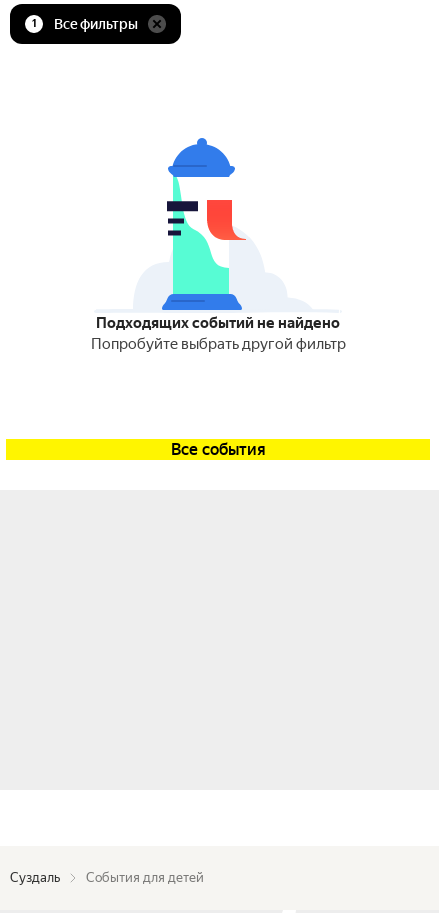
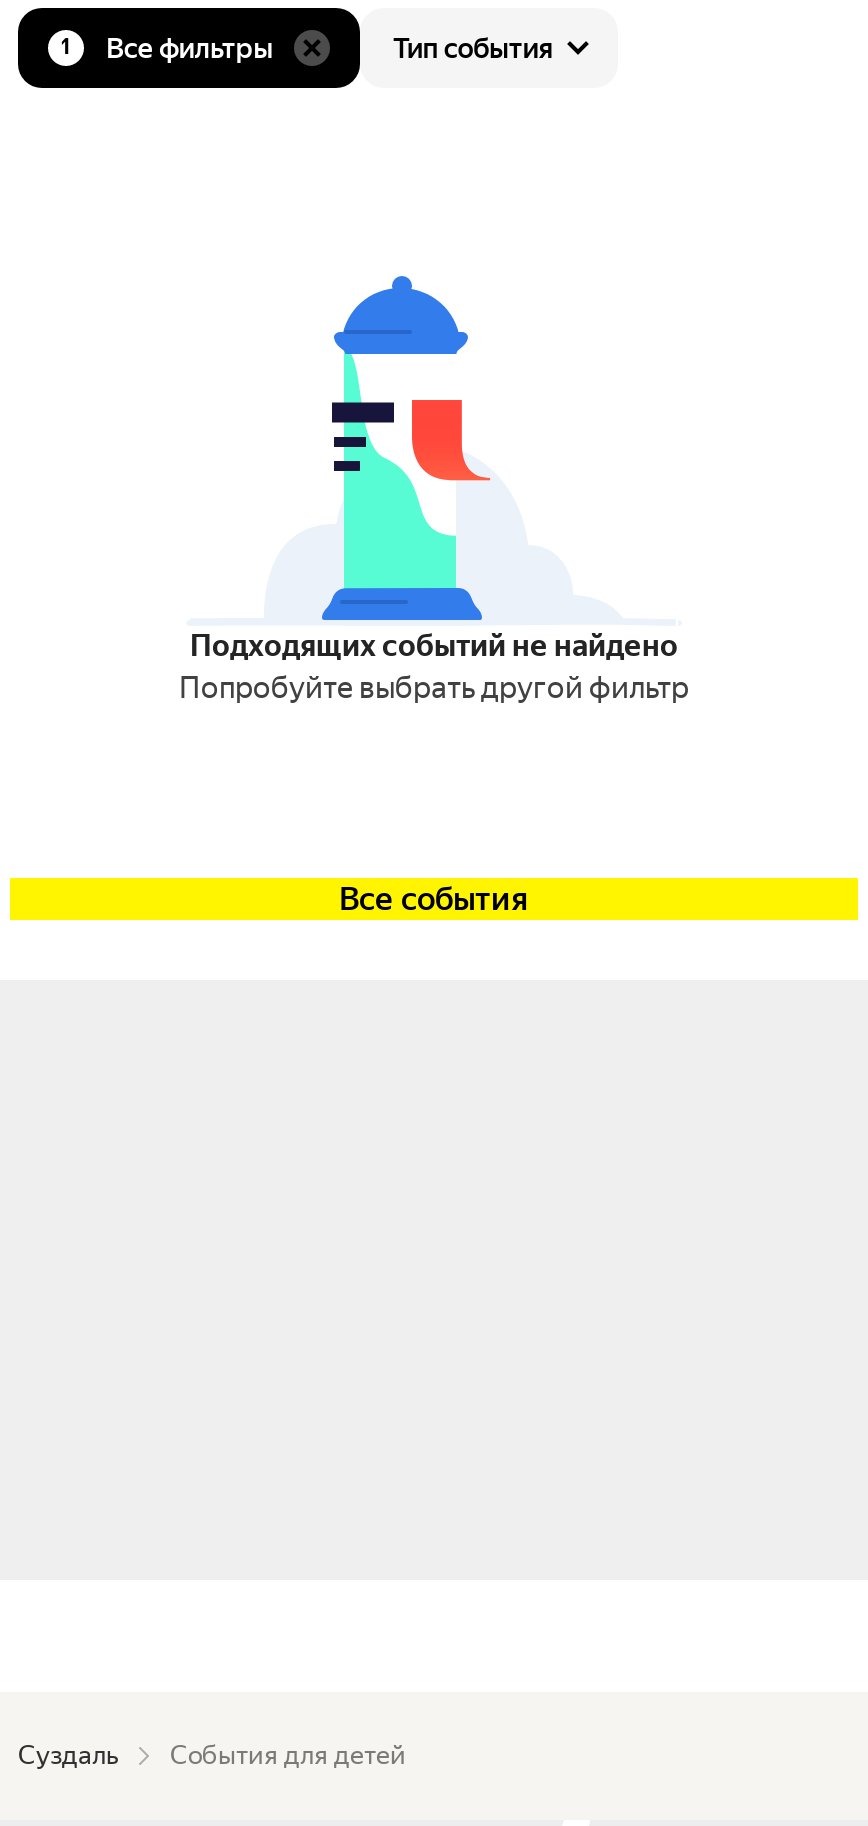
+ Тип события
